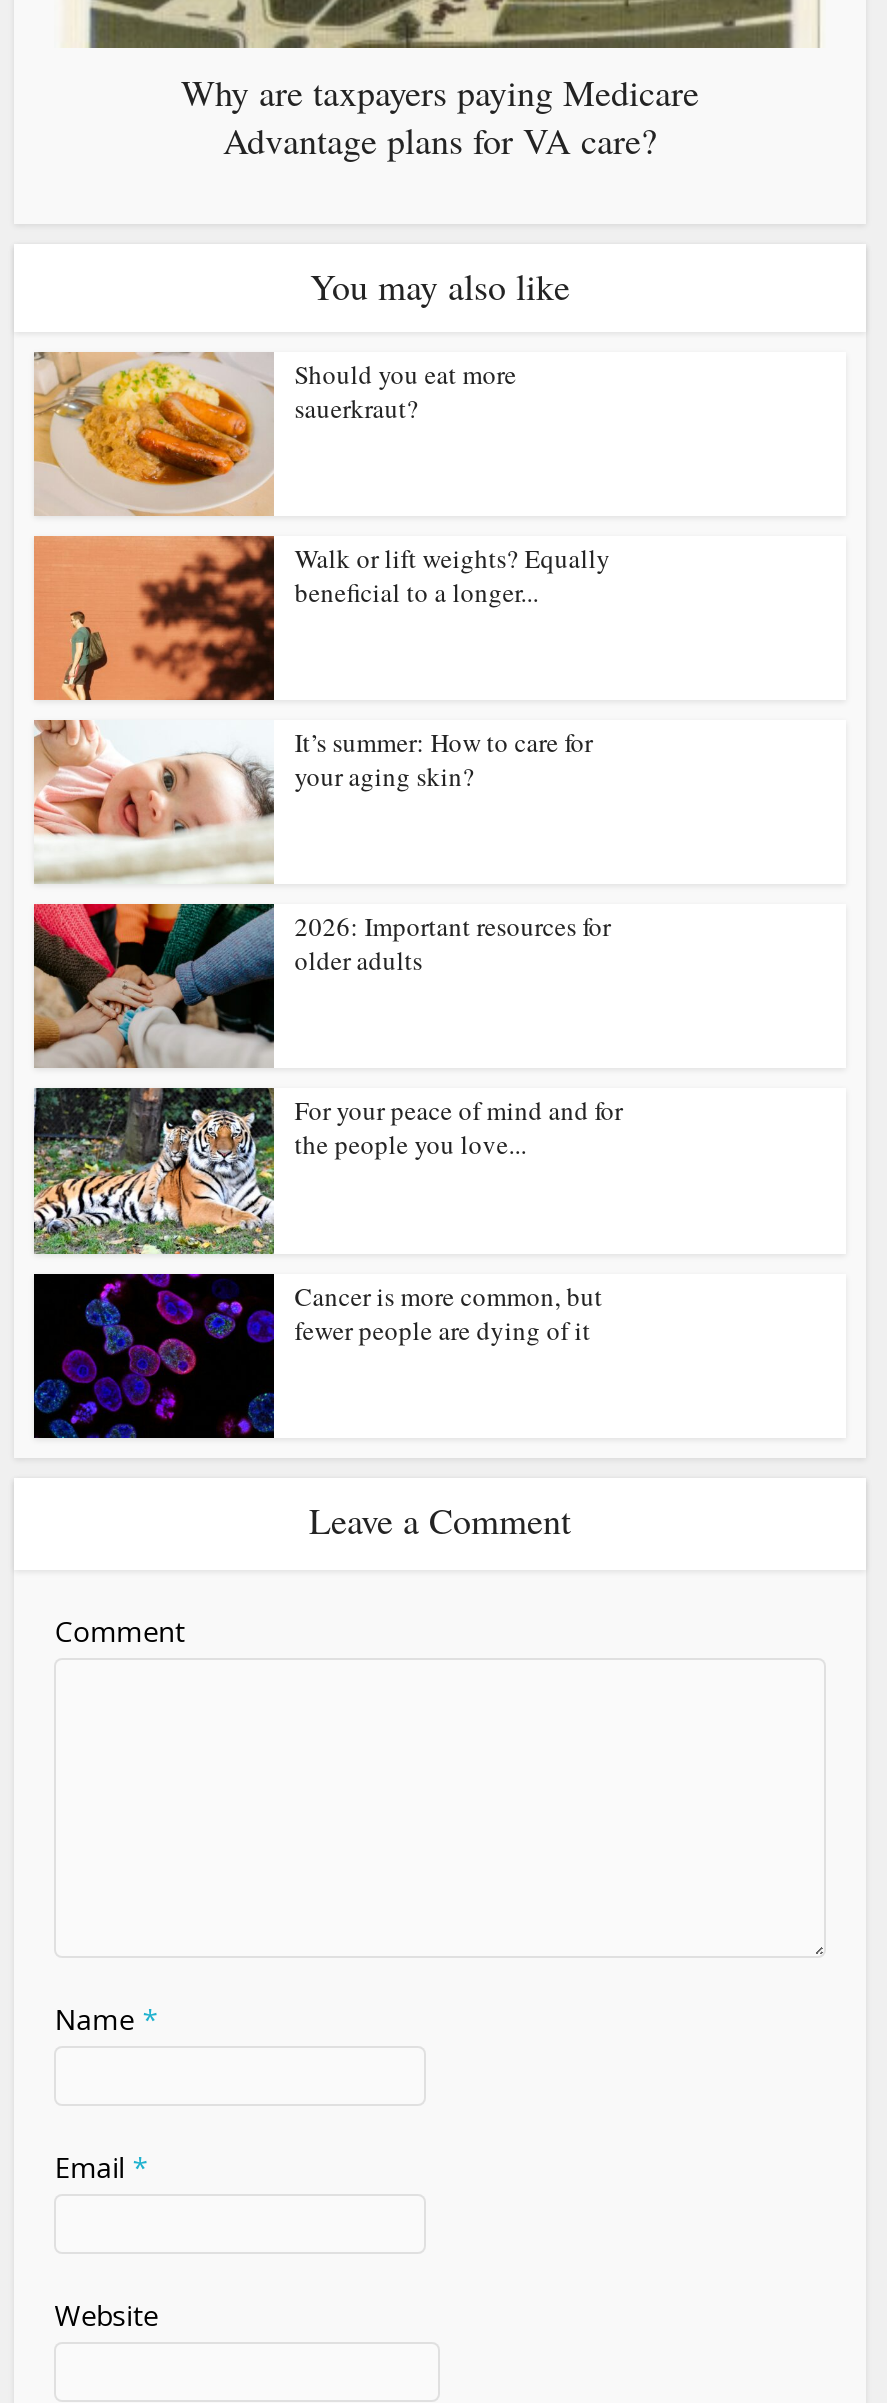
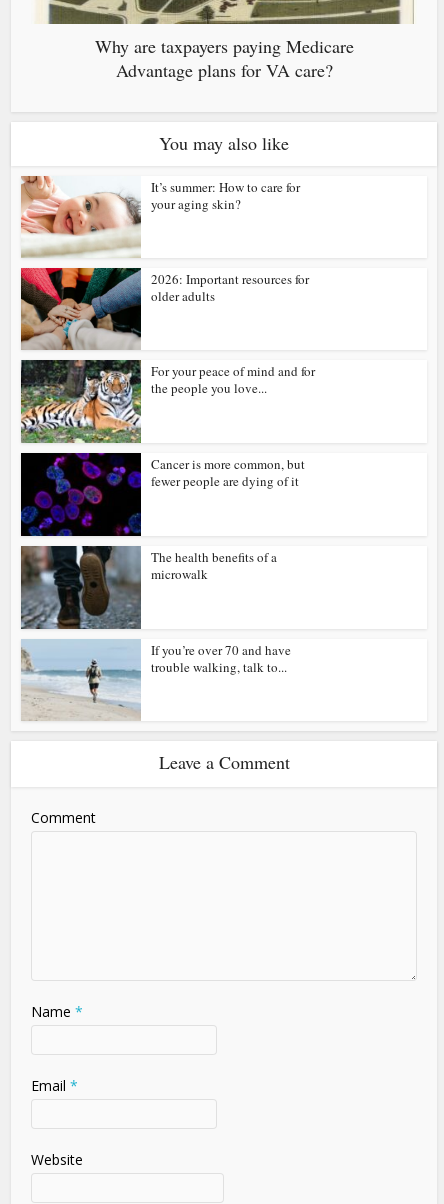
- [image]
- Should you eat more
- sauerkraut?

- [image]
- Walk or lift weights? Equally
- beneficial to a longer...

moved up: [image] | It’s summer: How to care for | your aging skin? | ... | Cancer is more common, but | fewer people are dying of it

+ [image]
+ The health benefits of a
+ microwalk

+ [image]
+ If you’re over 70 and have
+ trouble walking, talk to...
